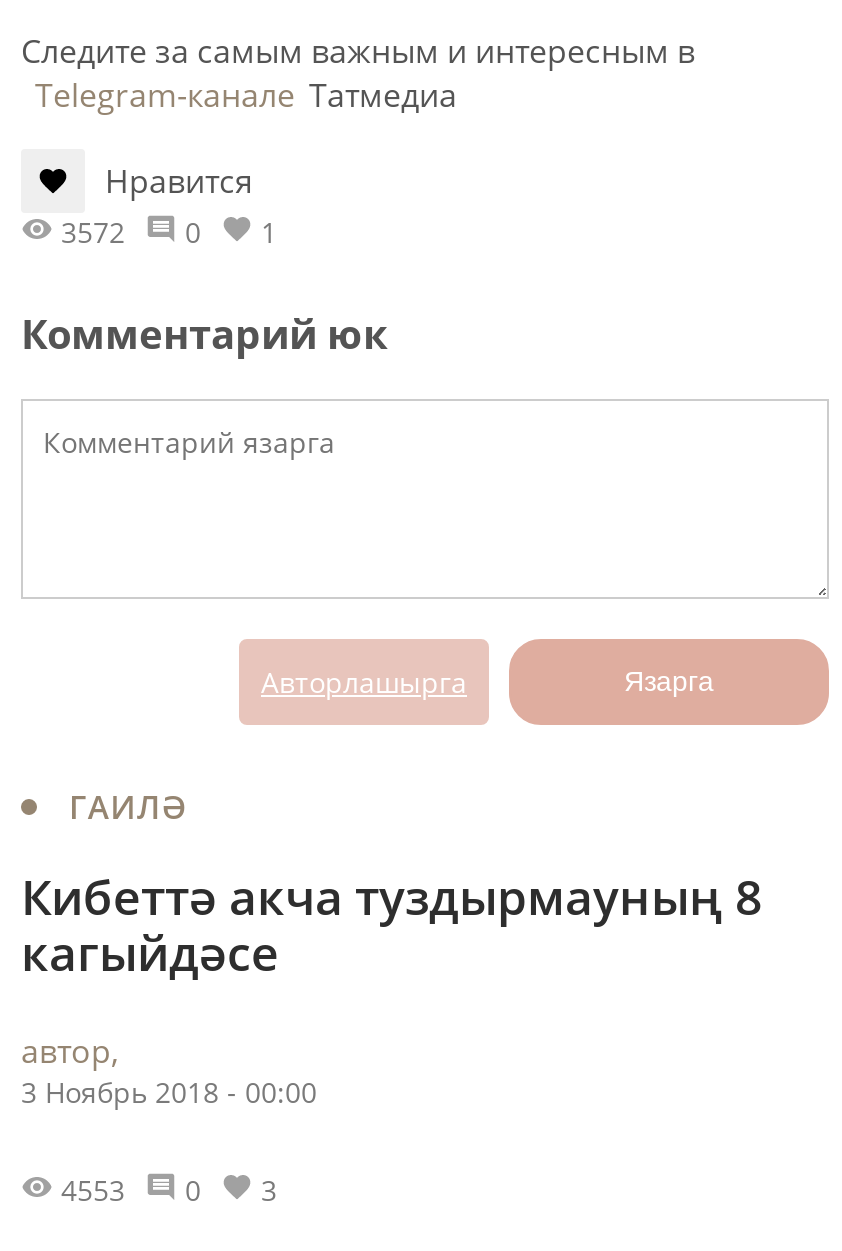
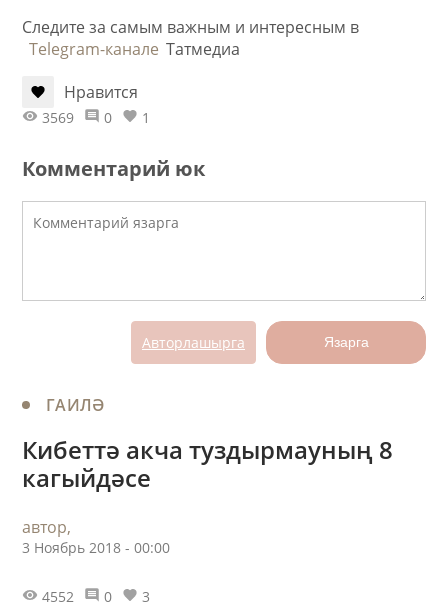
- 3572 0 1
+ 3569 0 1

- 4553 0 3
+ 4552 0 3
